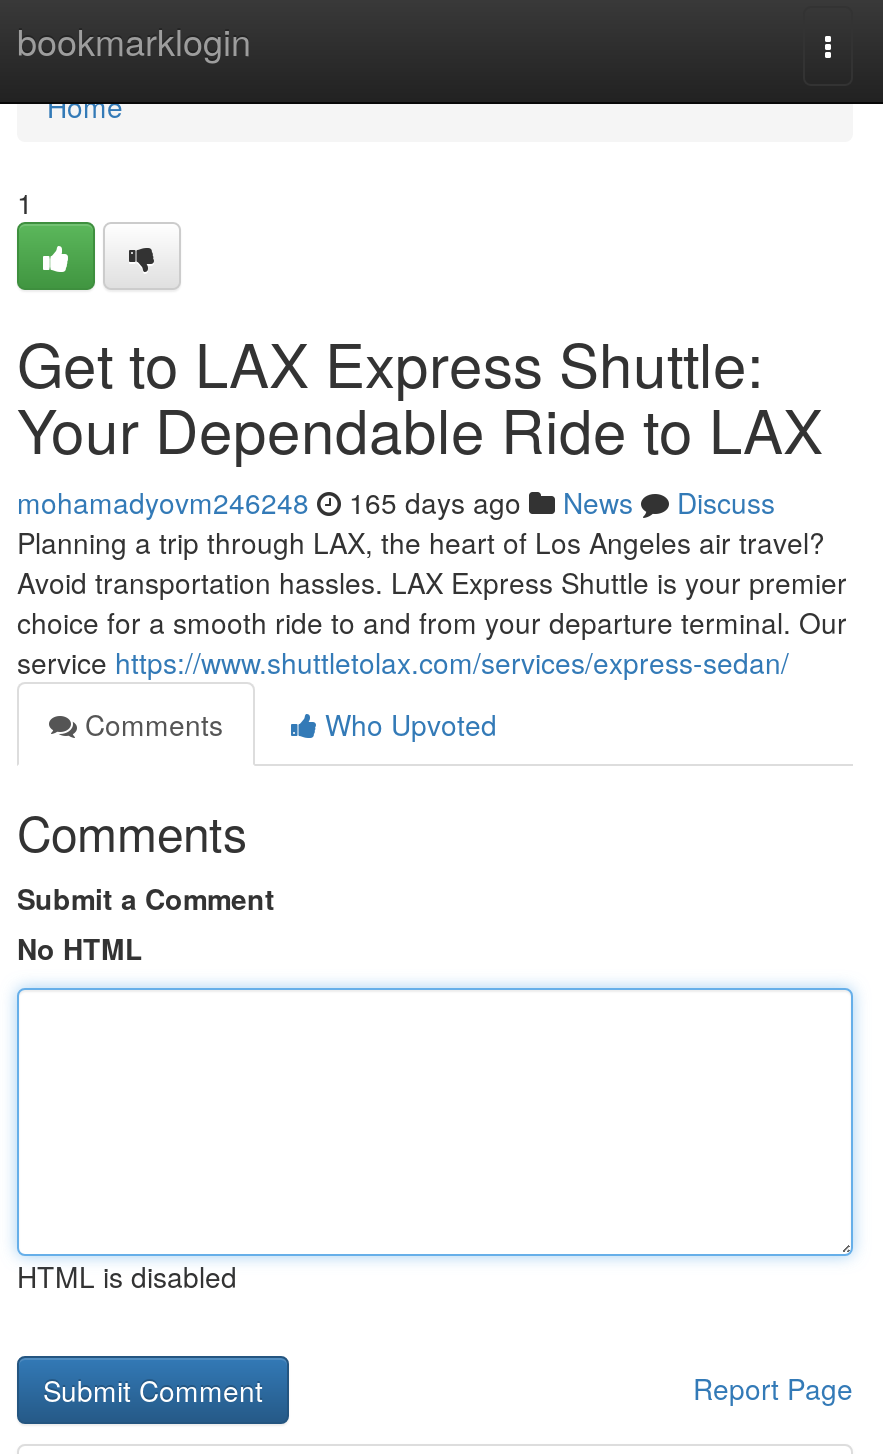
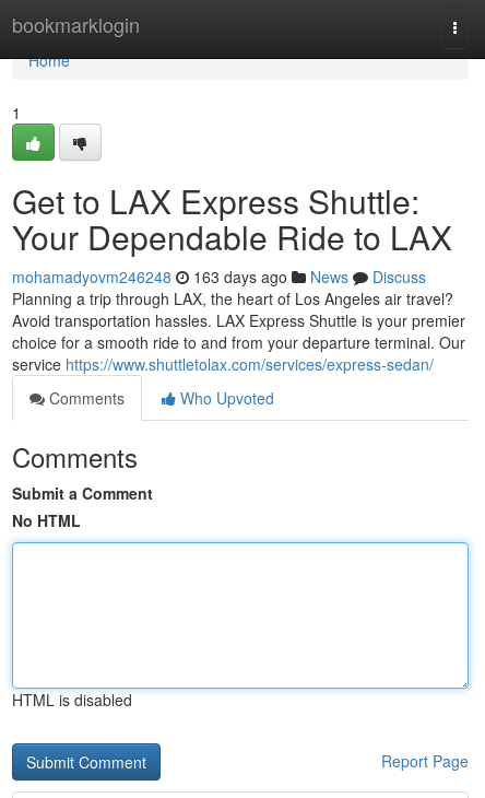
- mohamadyovm246248 165 days ago News Discuss
+ mohamadyovm246248 163 days ago News Discuss
